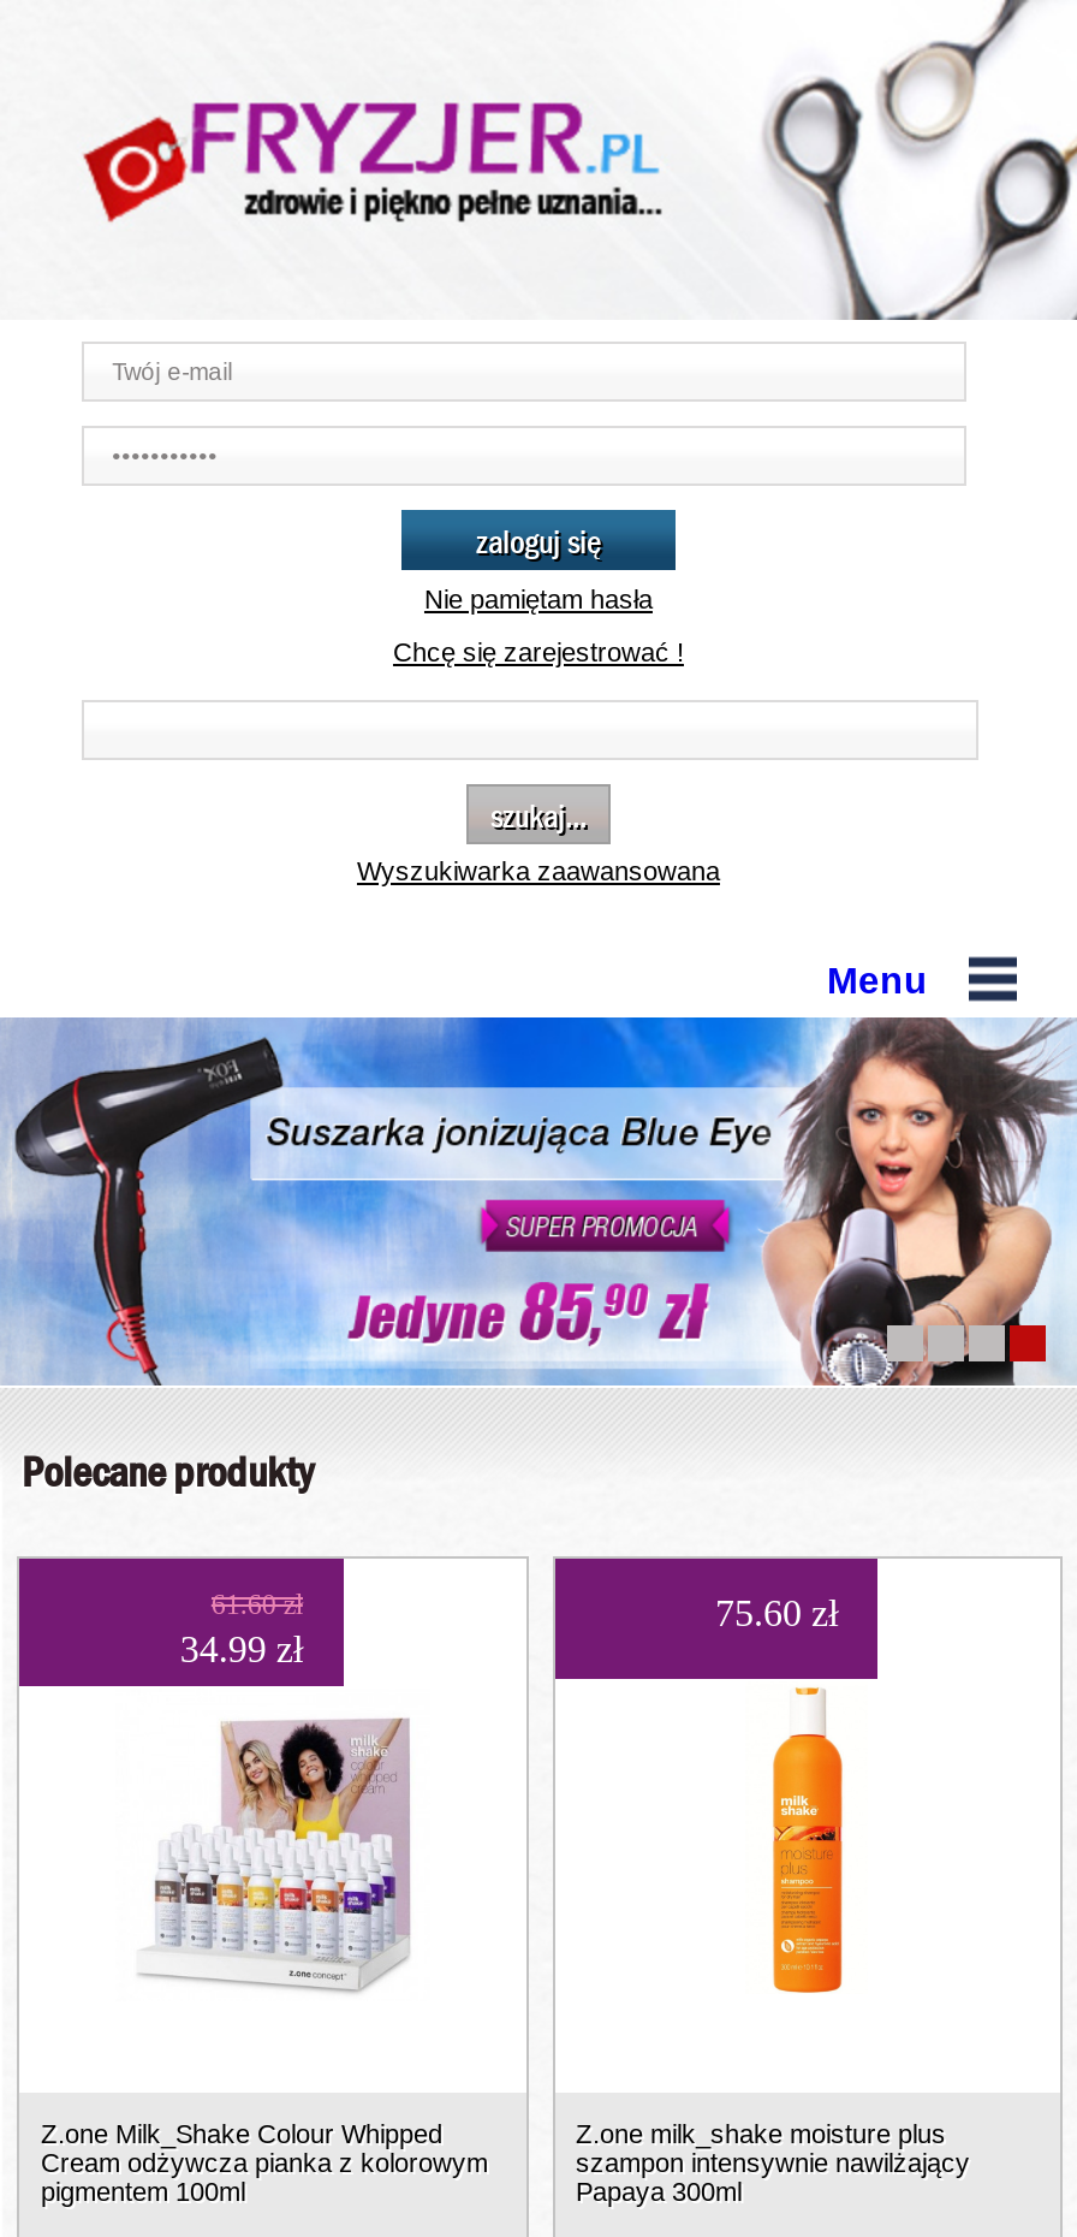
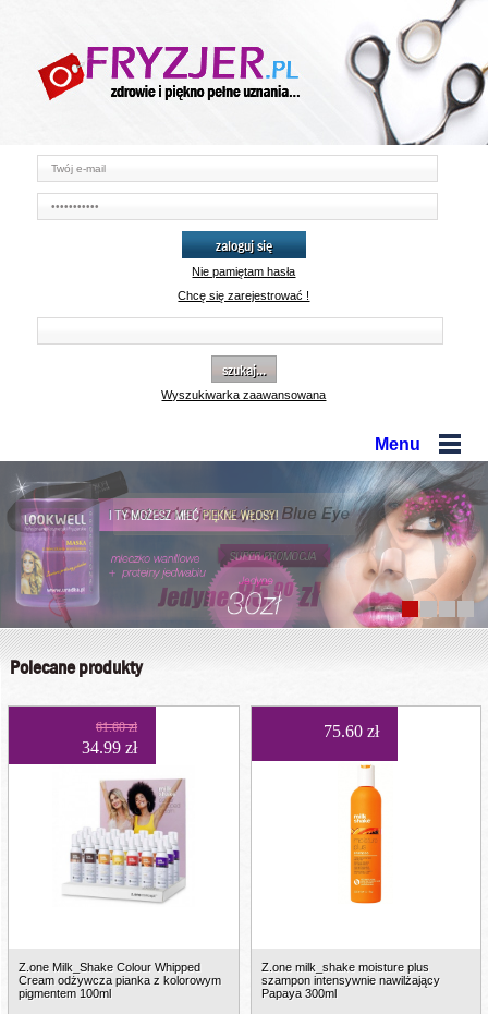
- [image]
+ [image]
